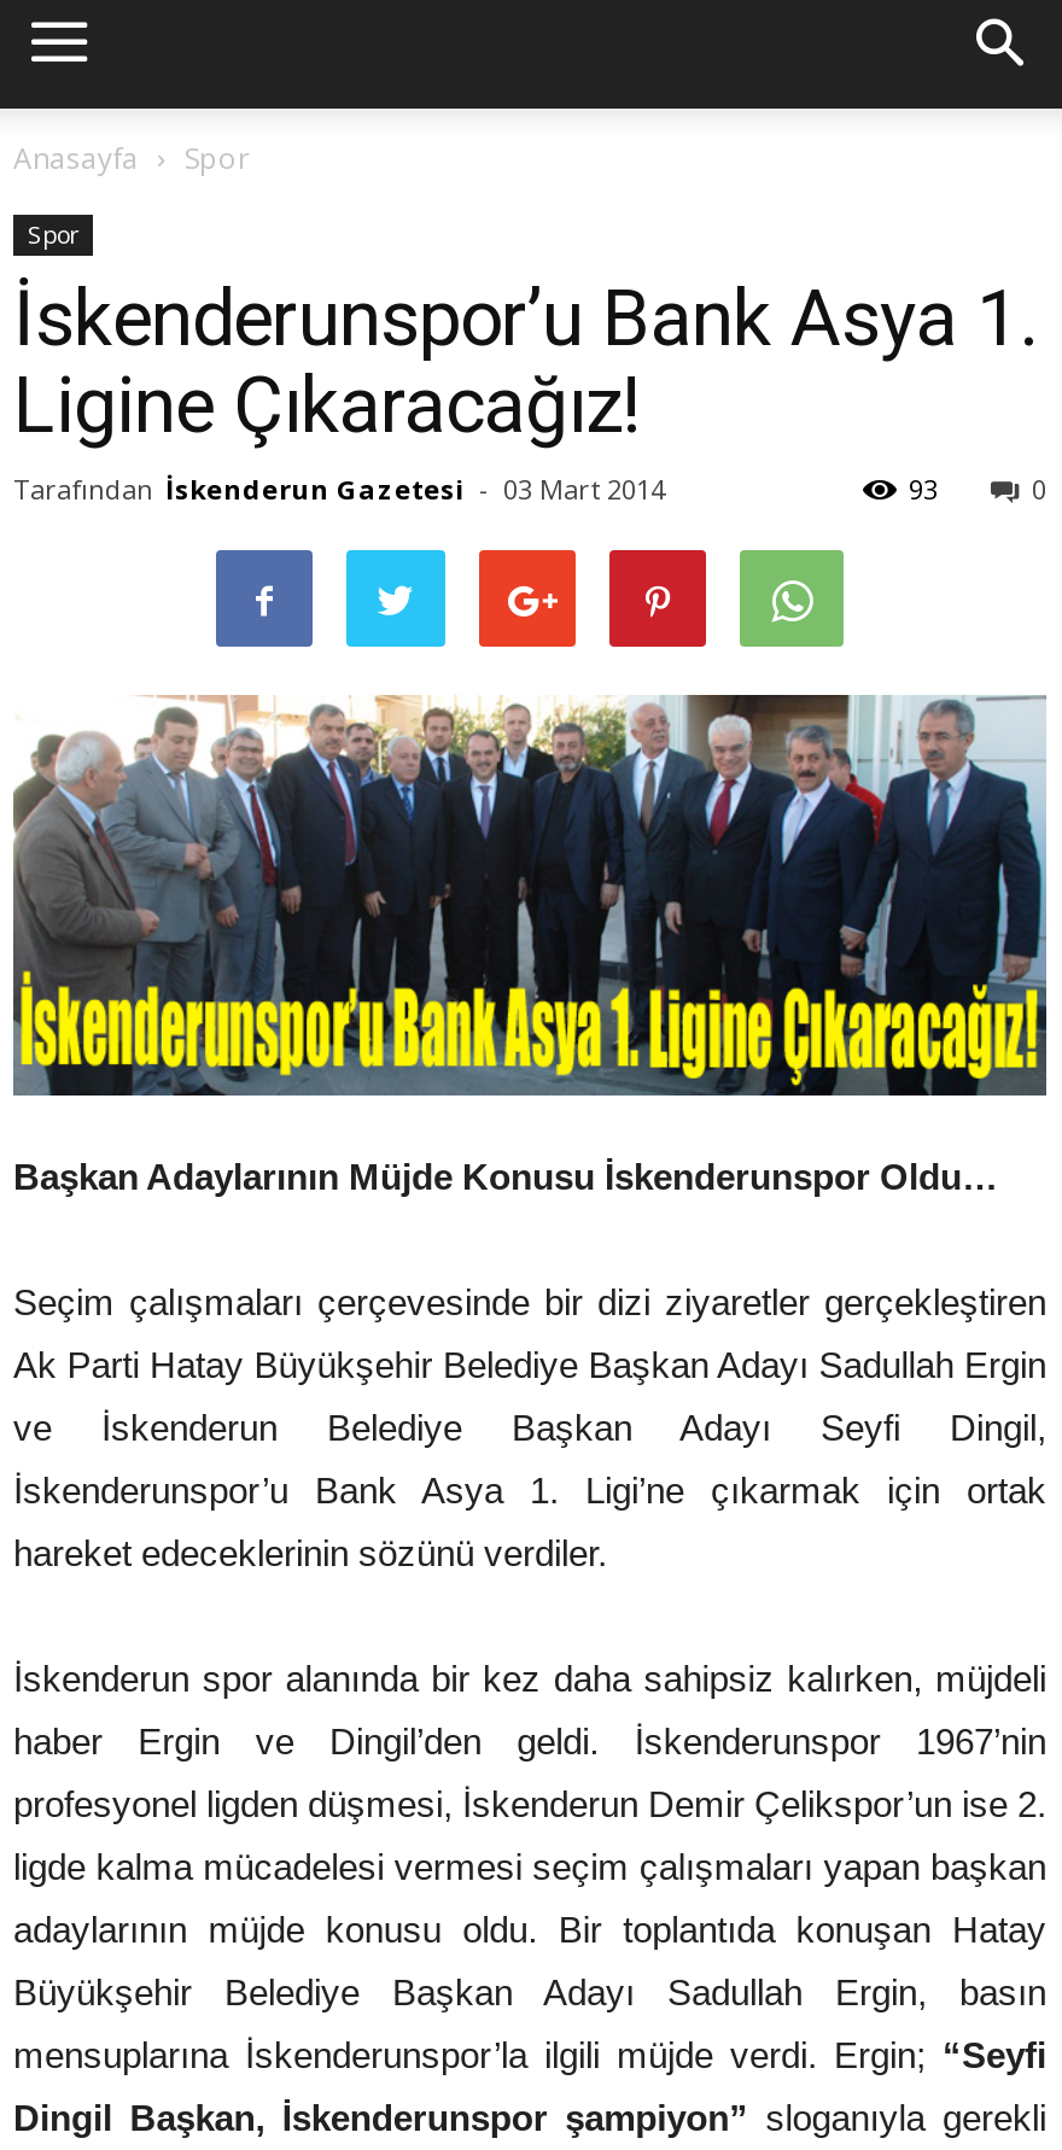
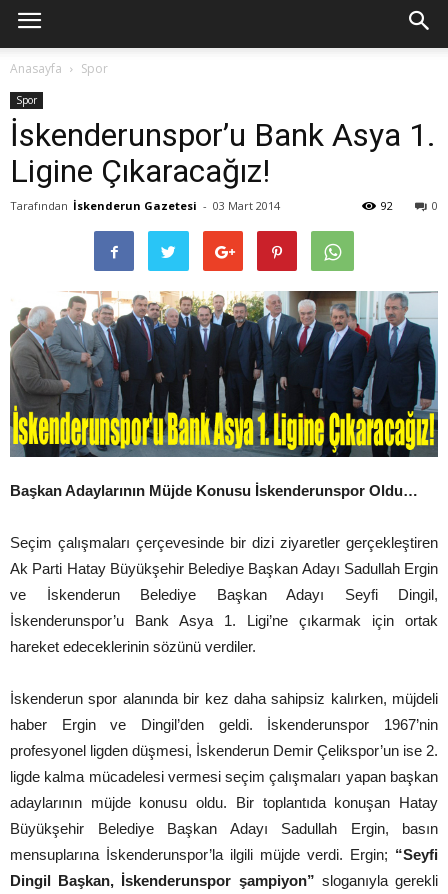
- 93
+ 92
